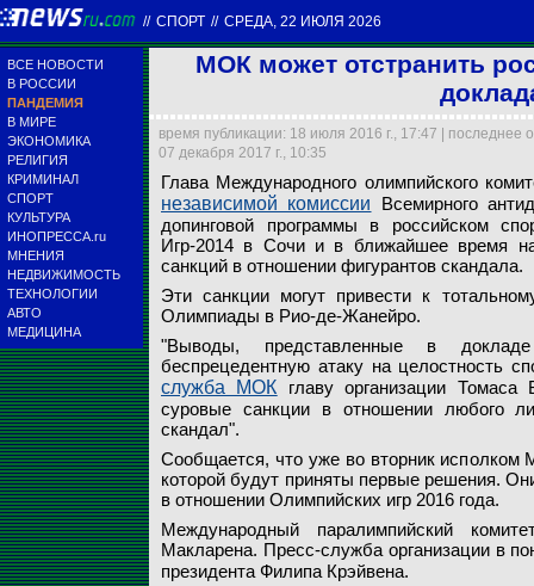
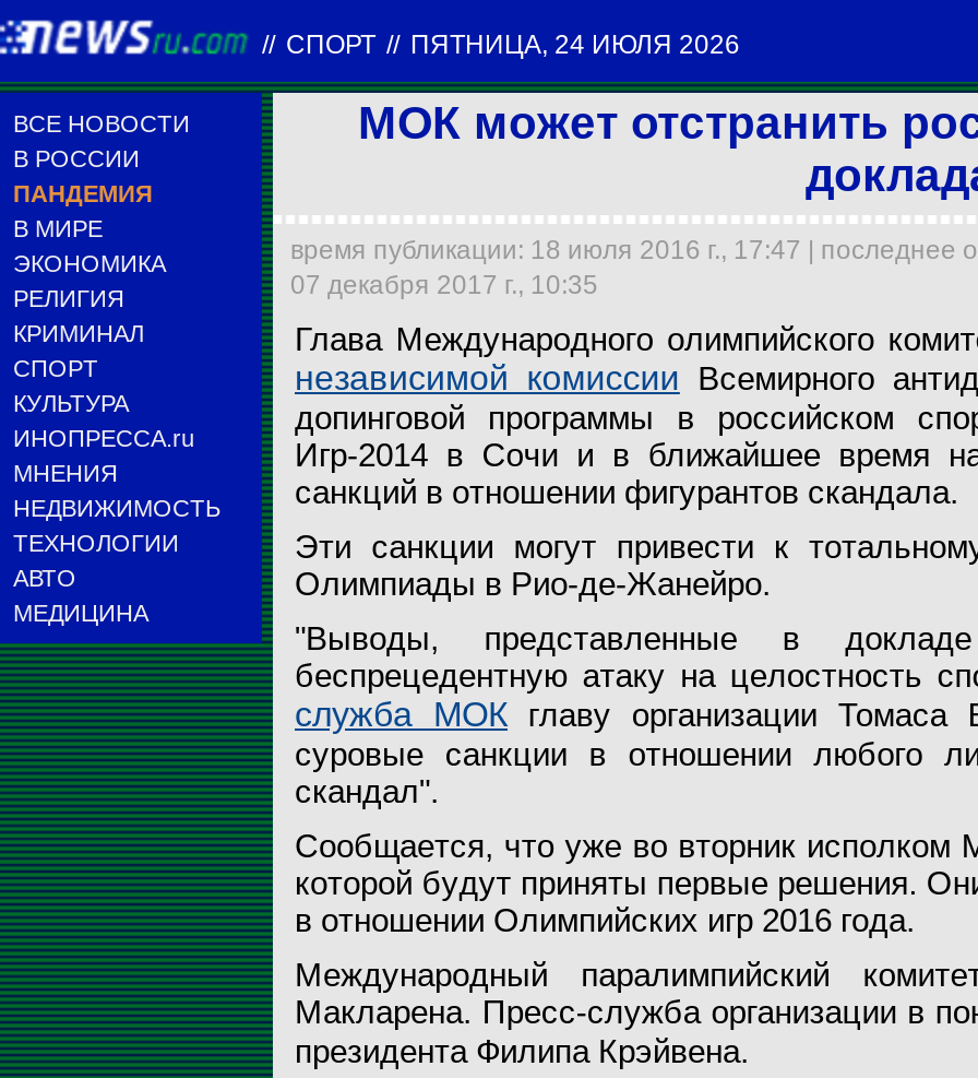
- // СПОРТ // СРЕДА, 22 ИЮЛЯ 2026
+ // СПОРТ // ПЯТНИЦА, 24 ИЮЛЯ 2026
